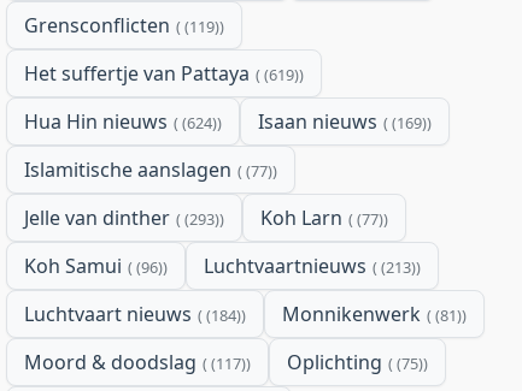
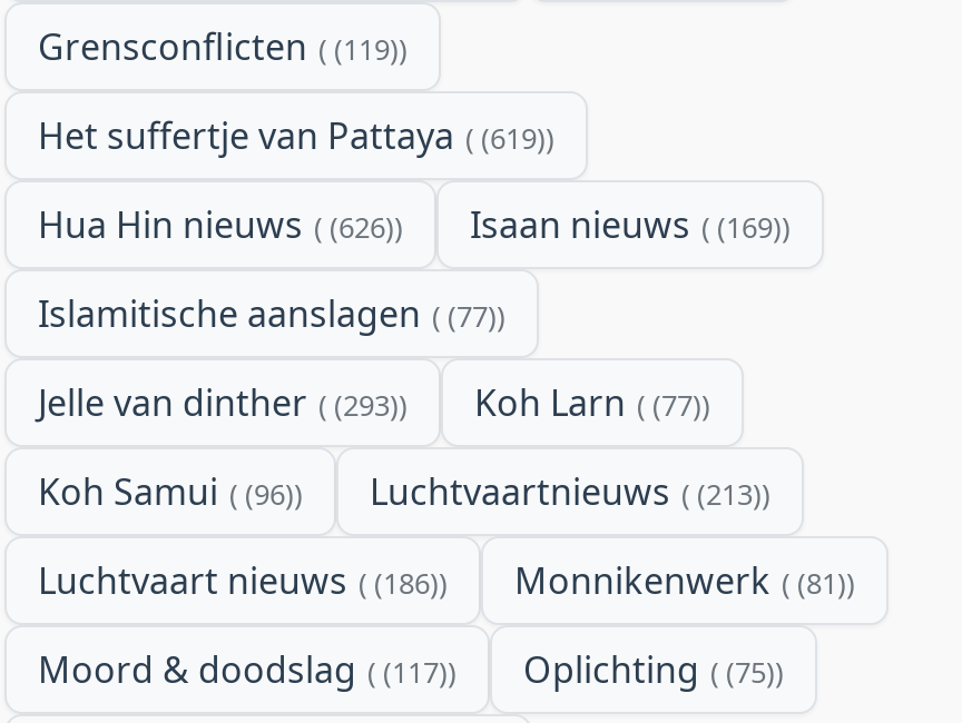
- Hua Hin nieuws (624)
+ Hua Hin nieuws (626)

- Luchtvaart nieuws (184)
+ Luchtvaart nieuws (186)
